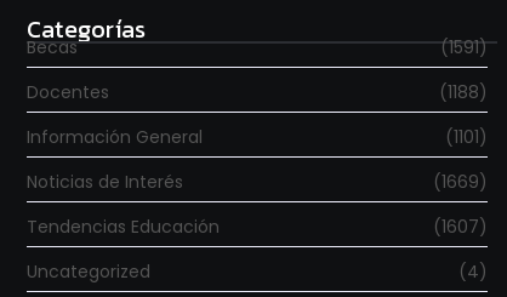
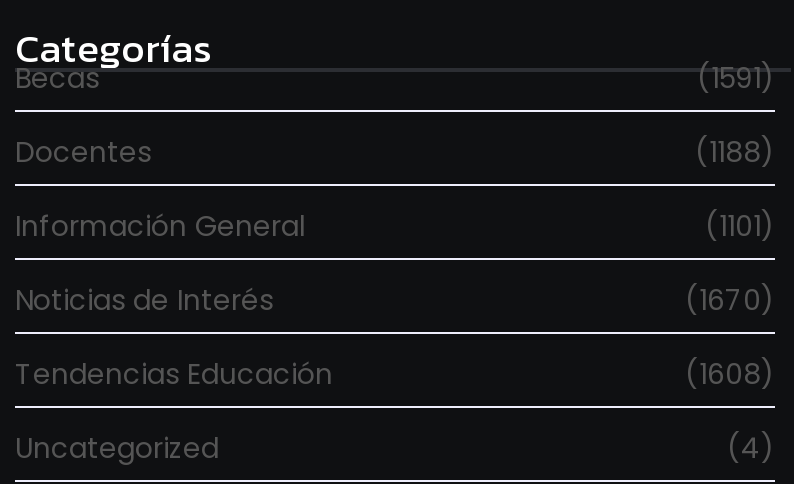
- (1669)
+ (1670)

- (1607)
+ (1608)
